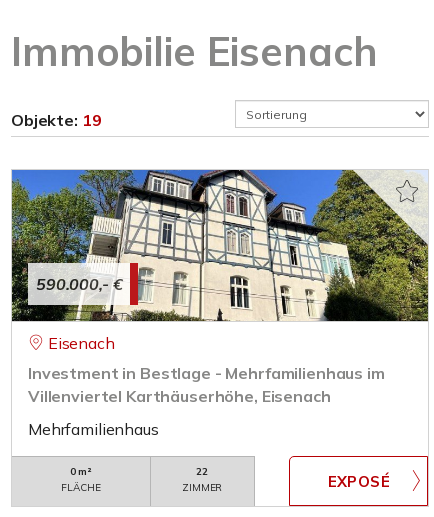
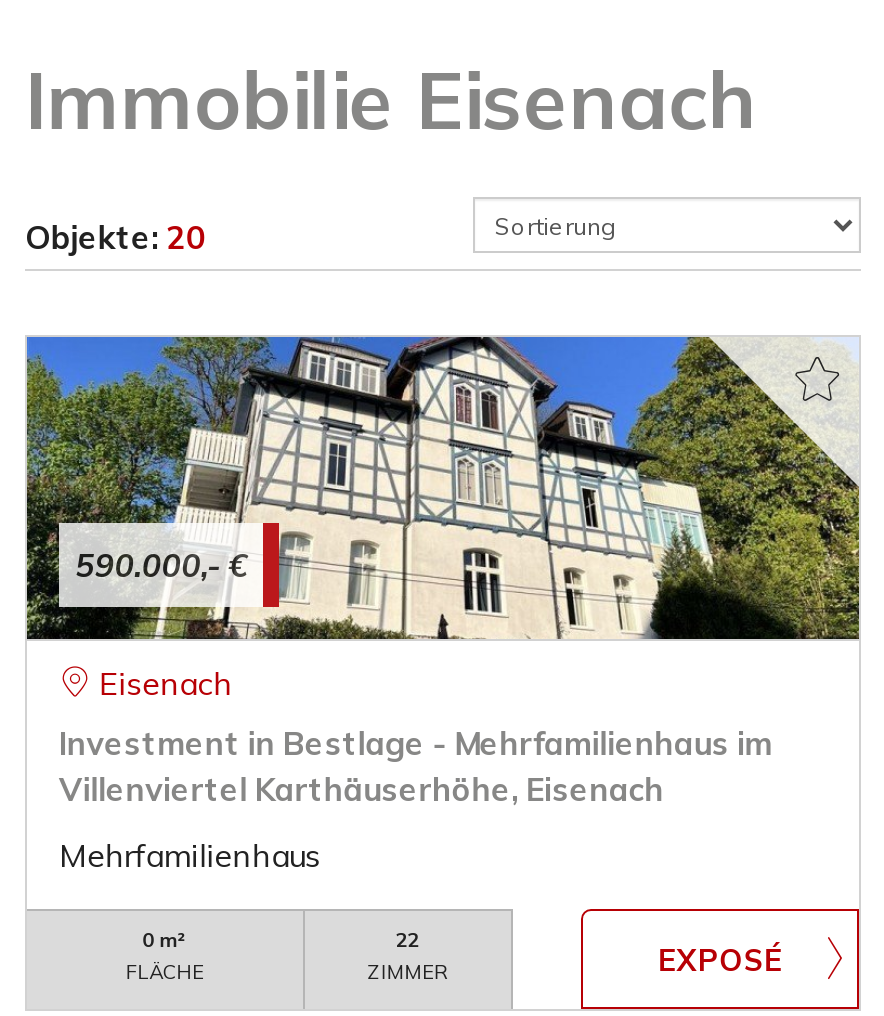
- Objekte: 19
+ Objekte: 20
